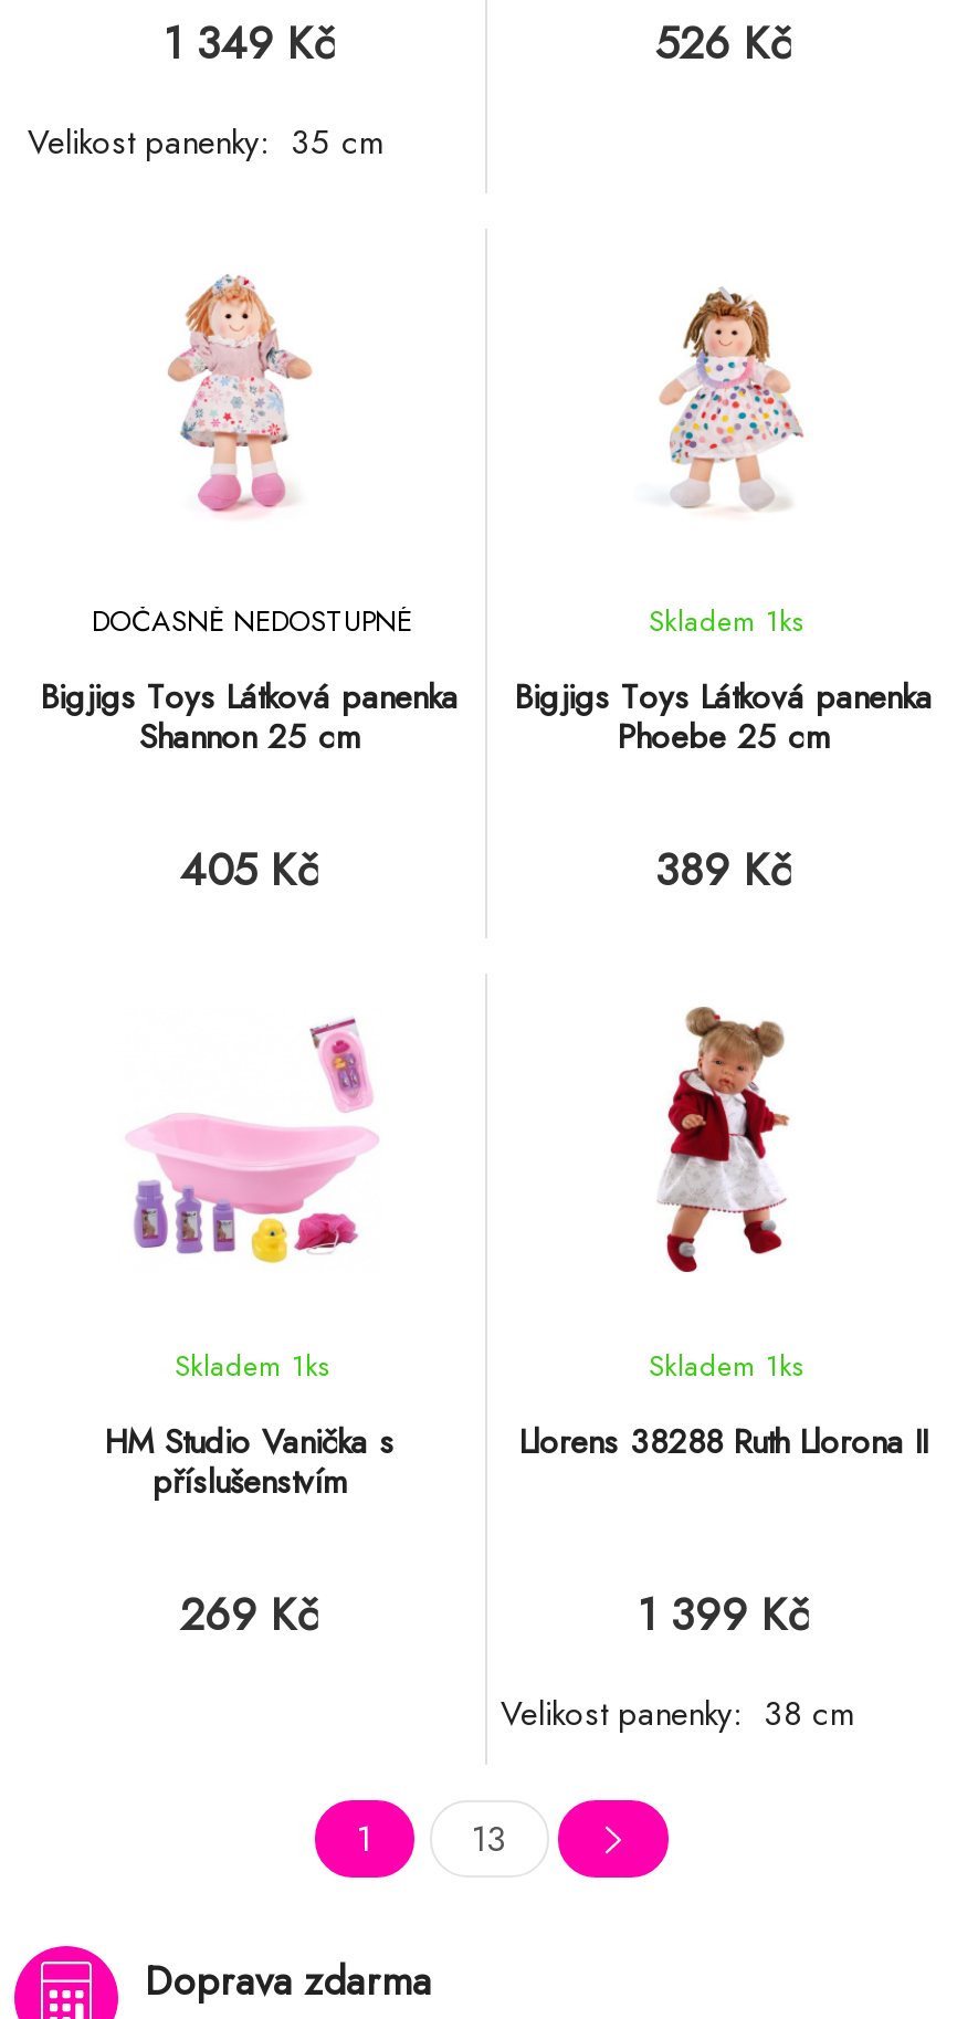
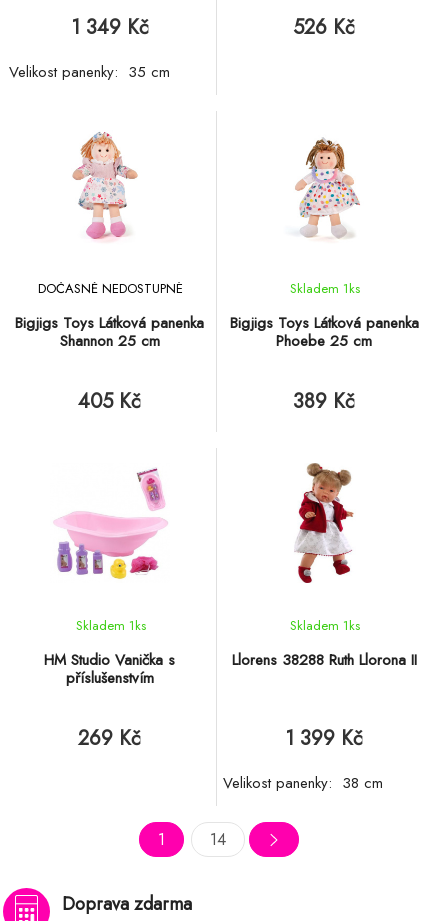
- 1 13
+ 1 14
